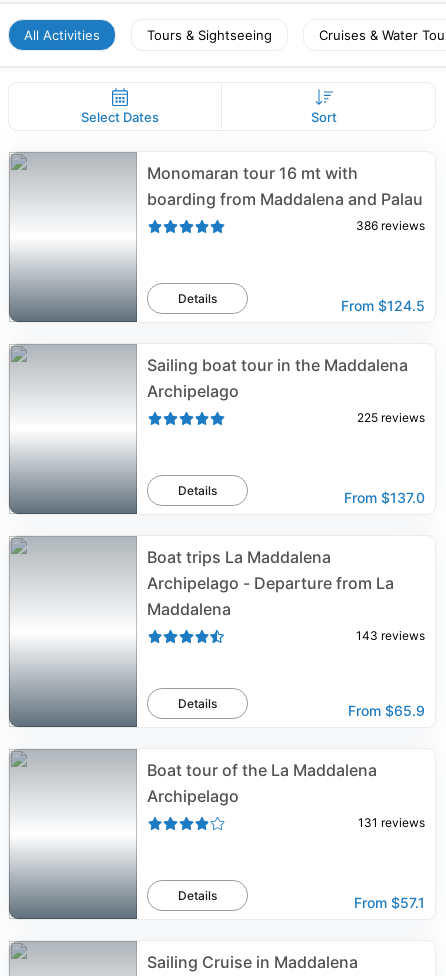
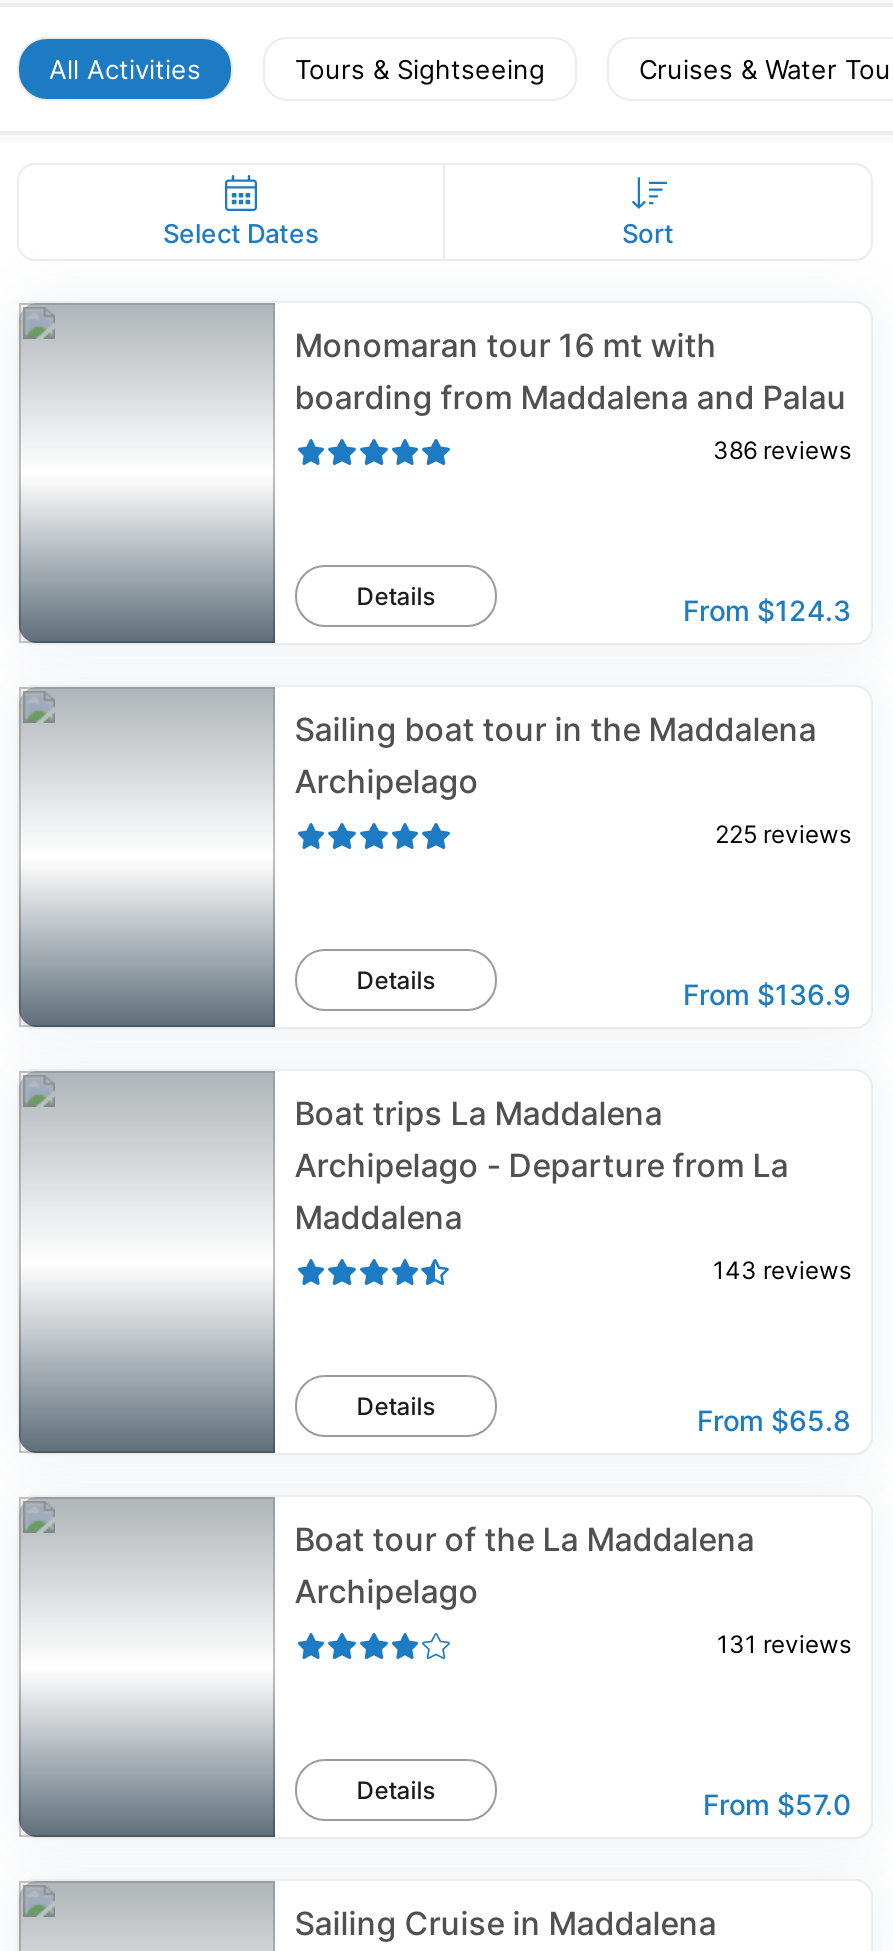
- From $124.5
+ From $124.3

- From $137.0
+ From $136.9

- From $65.9
+ From $65.8

- From $57.1
+ From $57.0
